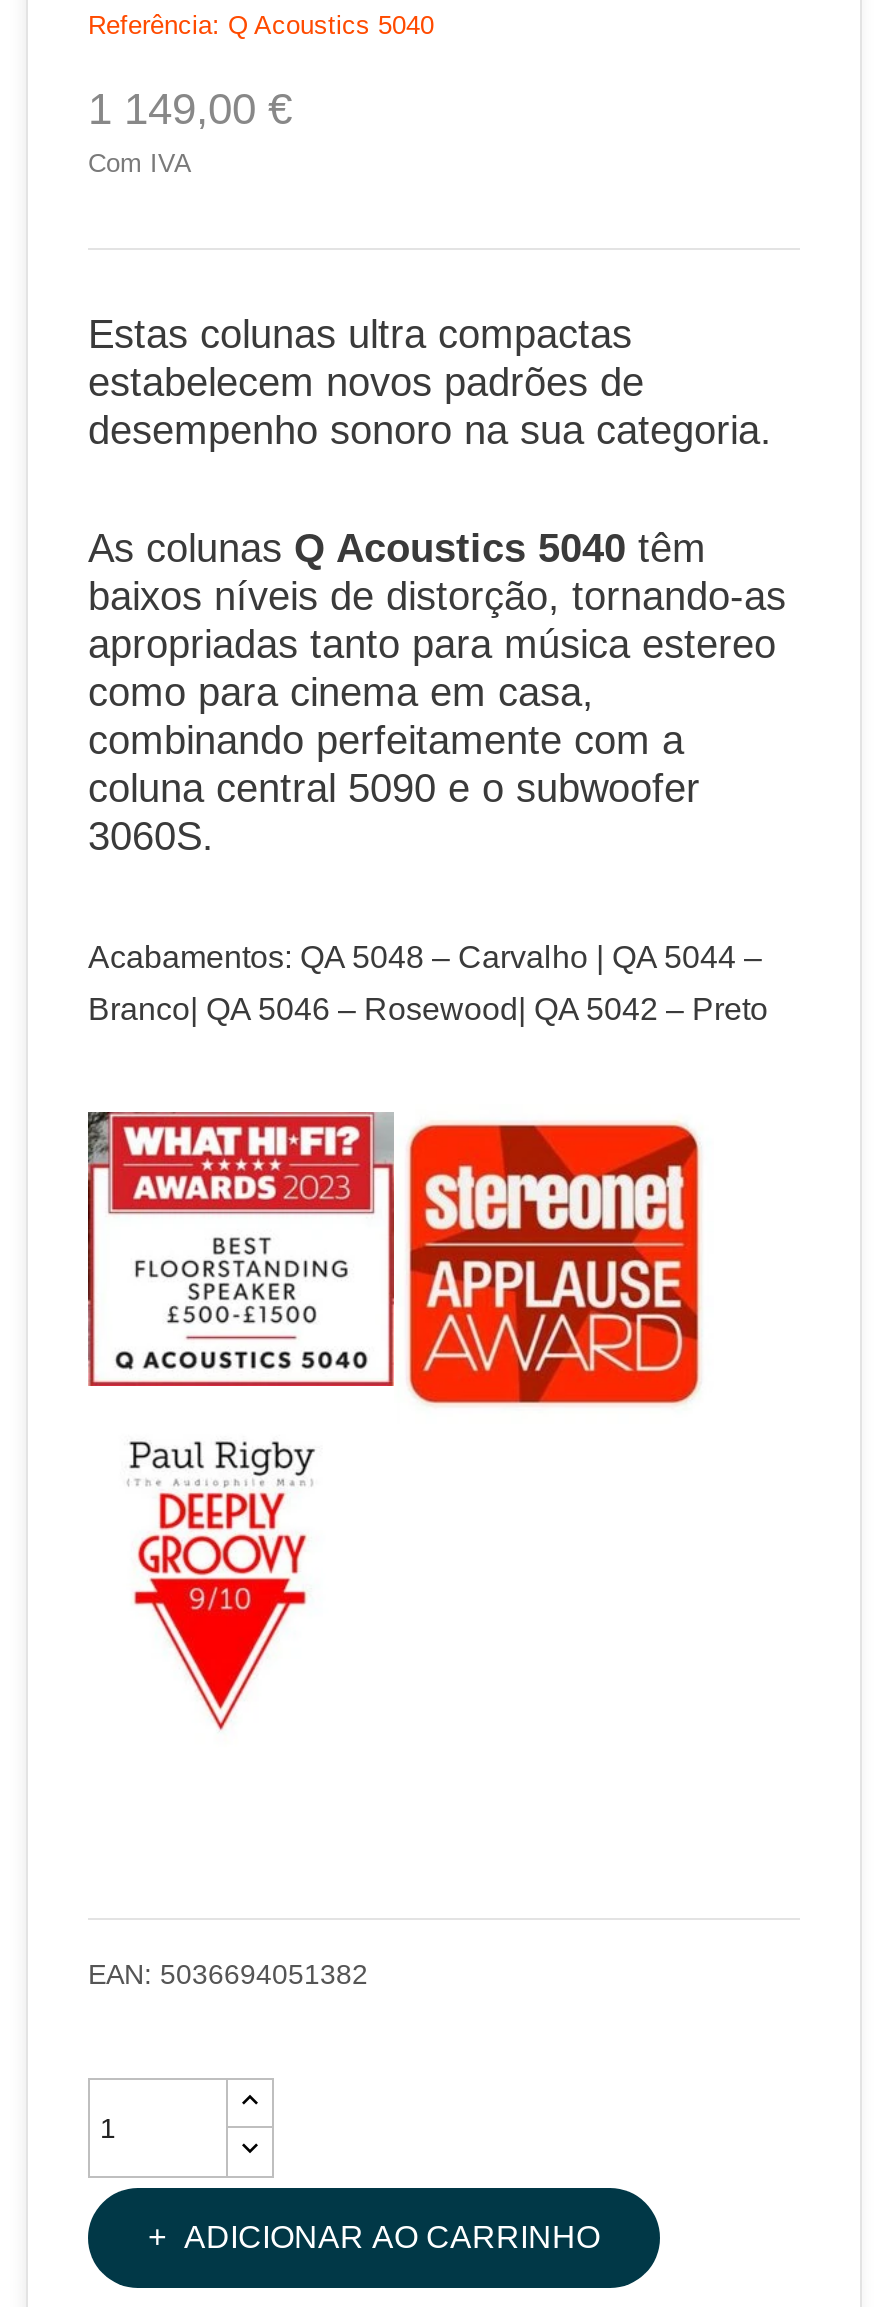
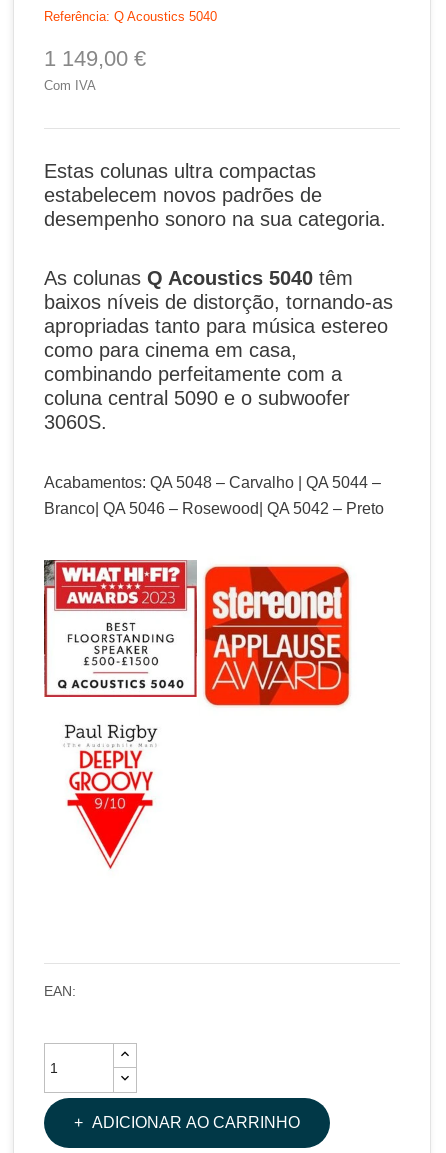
- EAN: 5036694051382
+ EAN:
